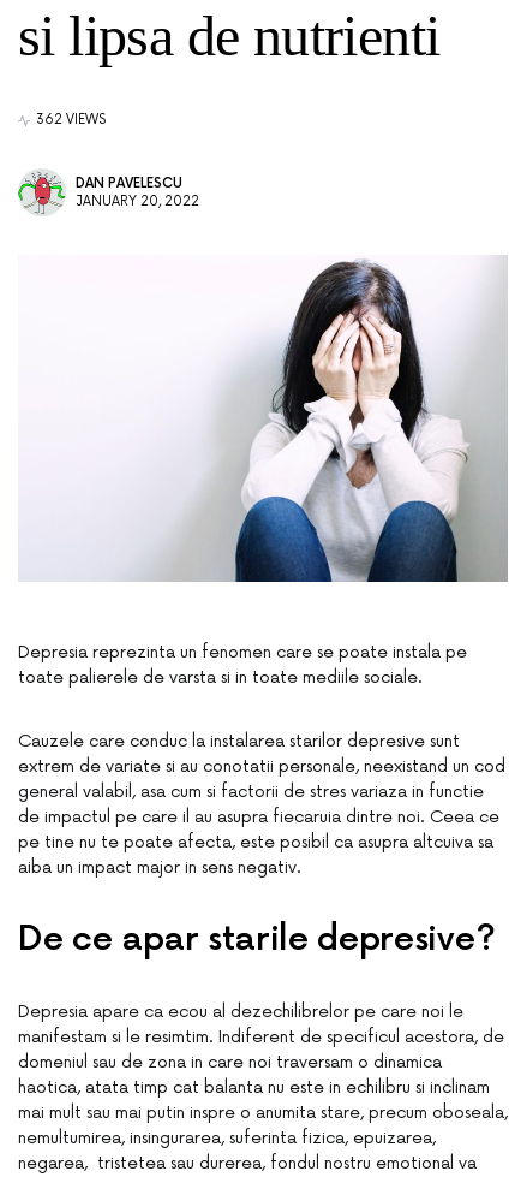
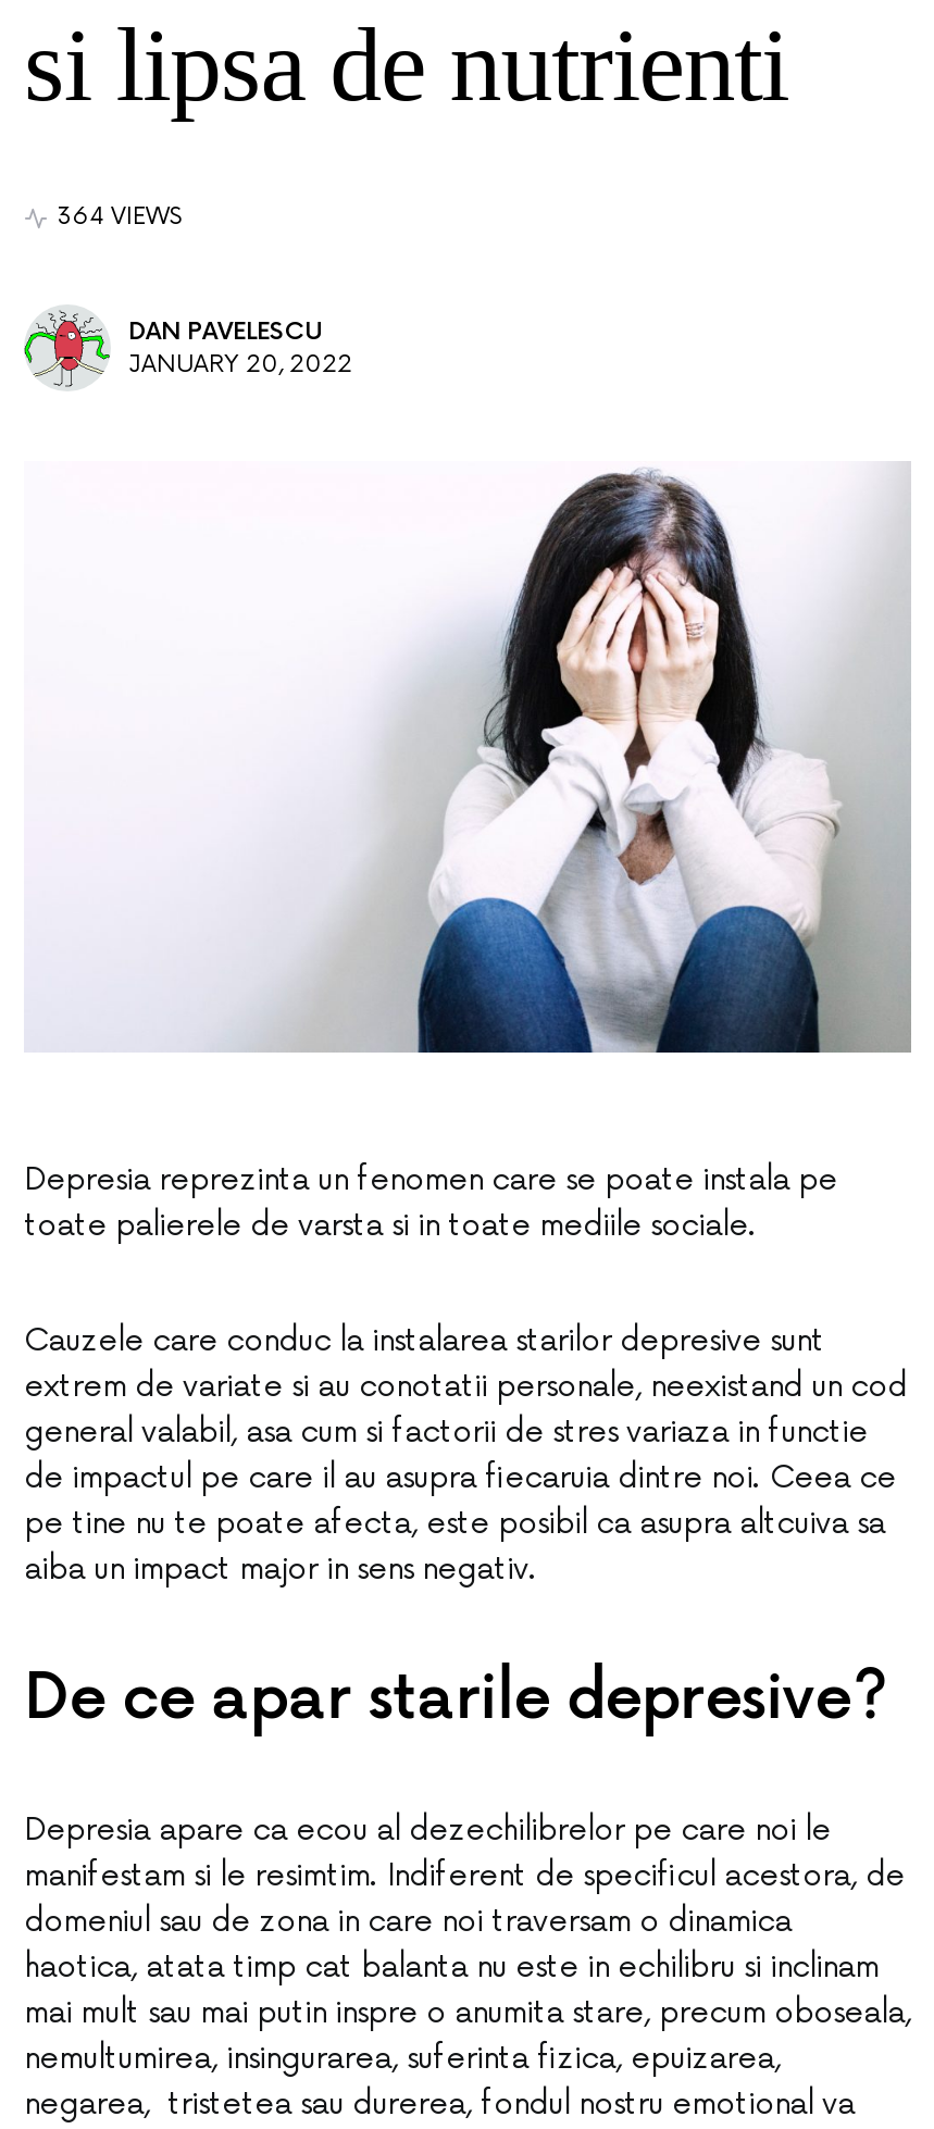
- 362 VIEWS
+ 364 VIEWS
